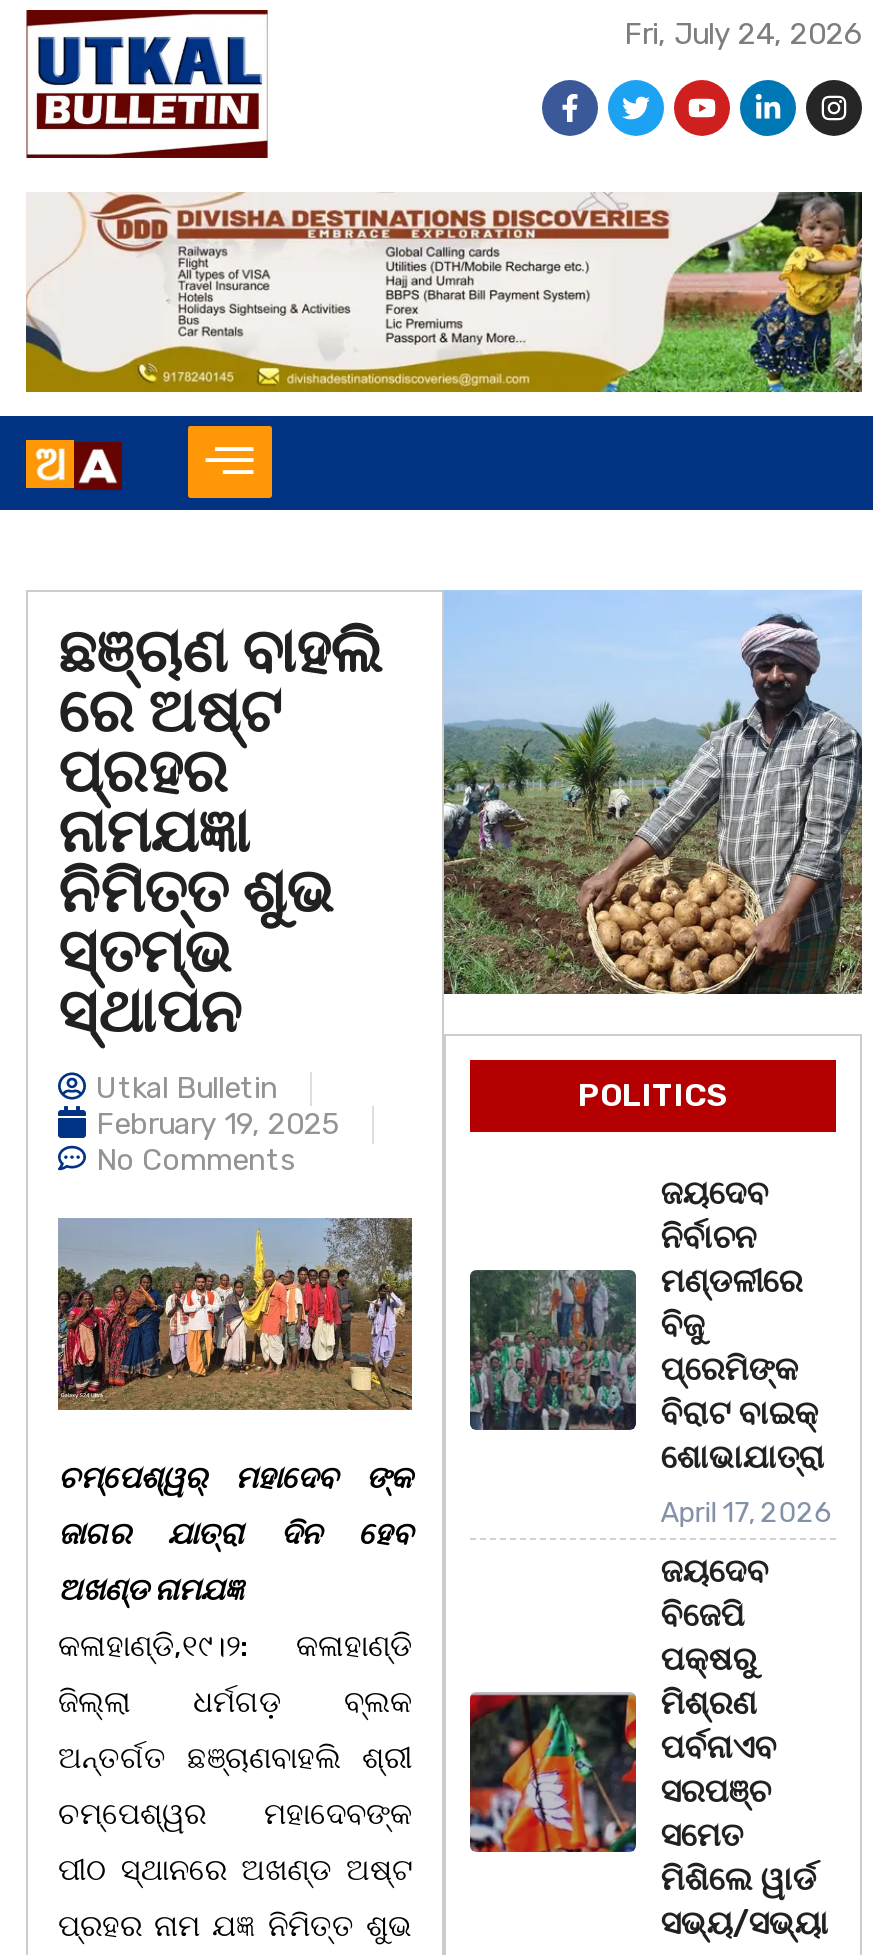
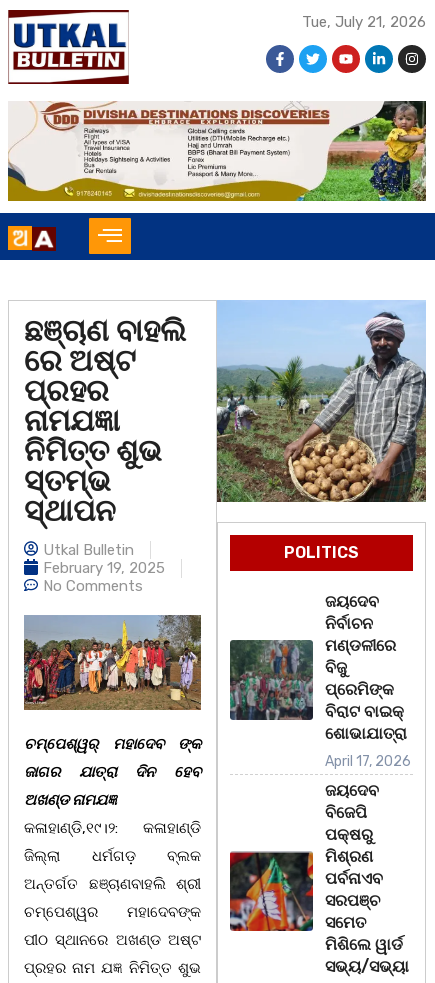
- Fri, July 24, 2026
+ Tue, July 21, 2026
